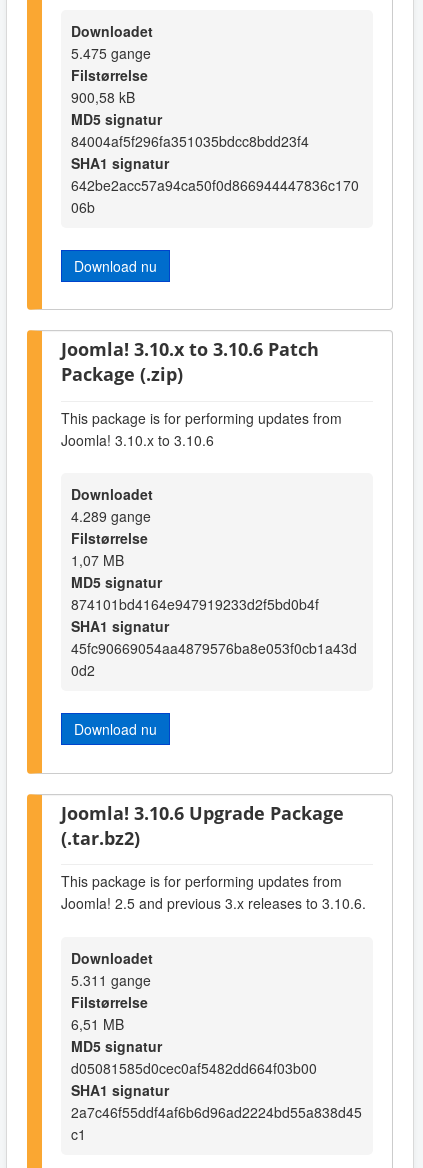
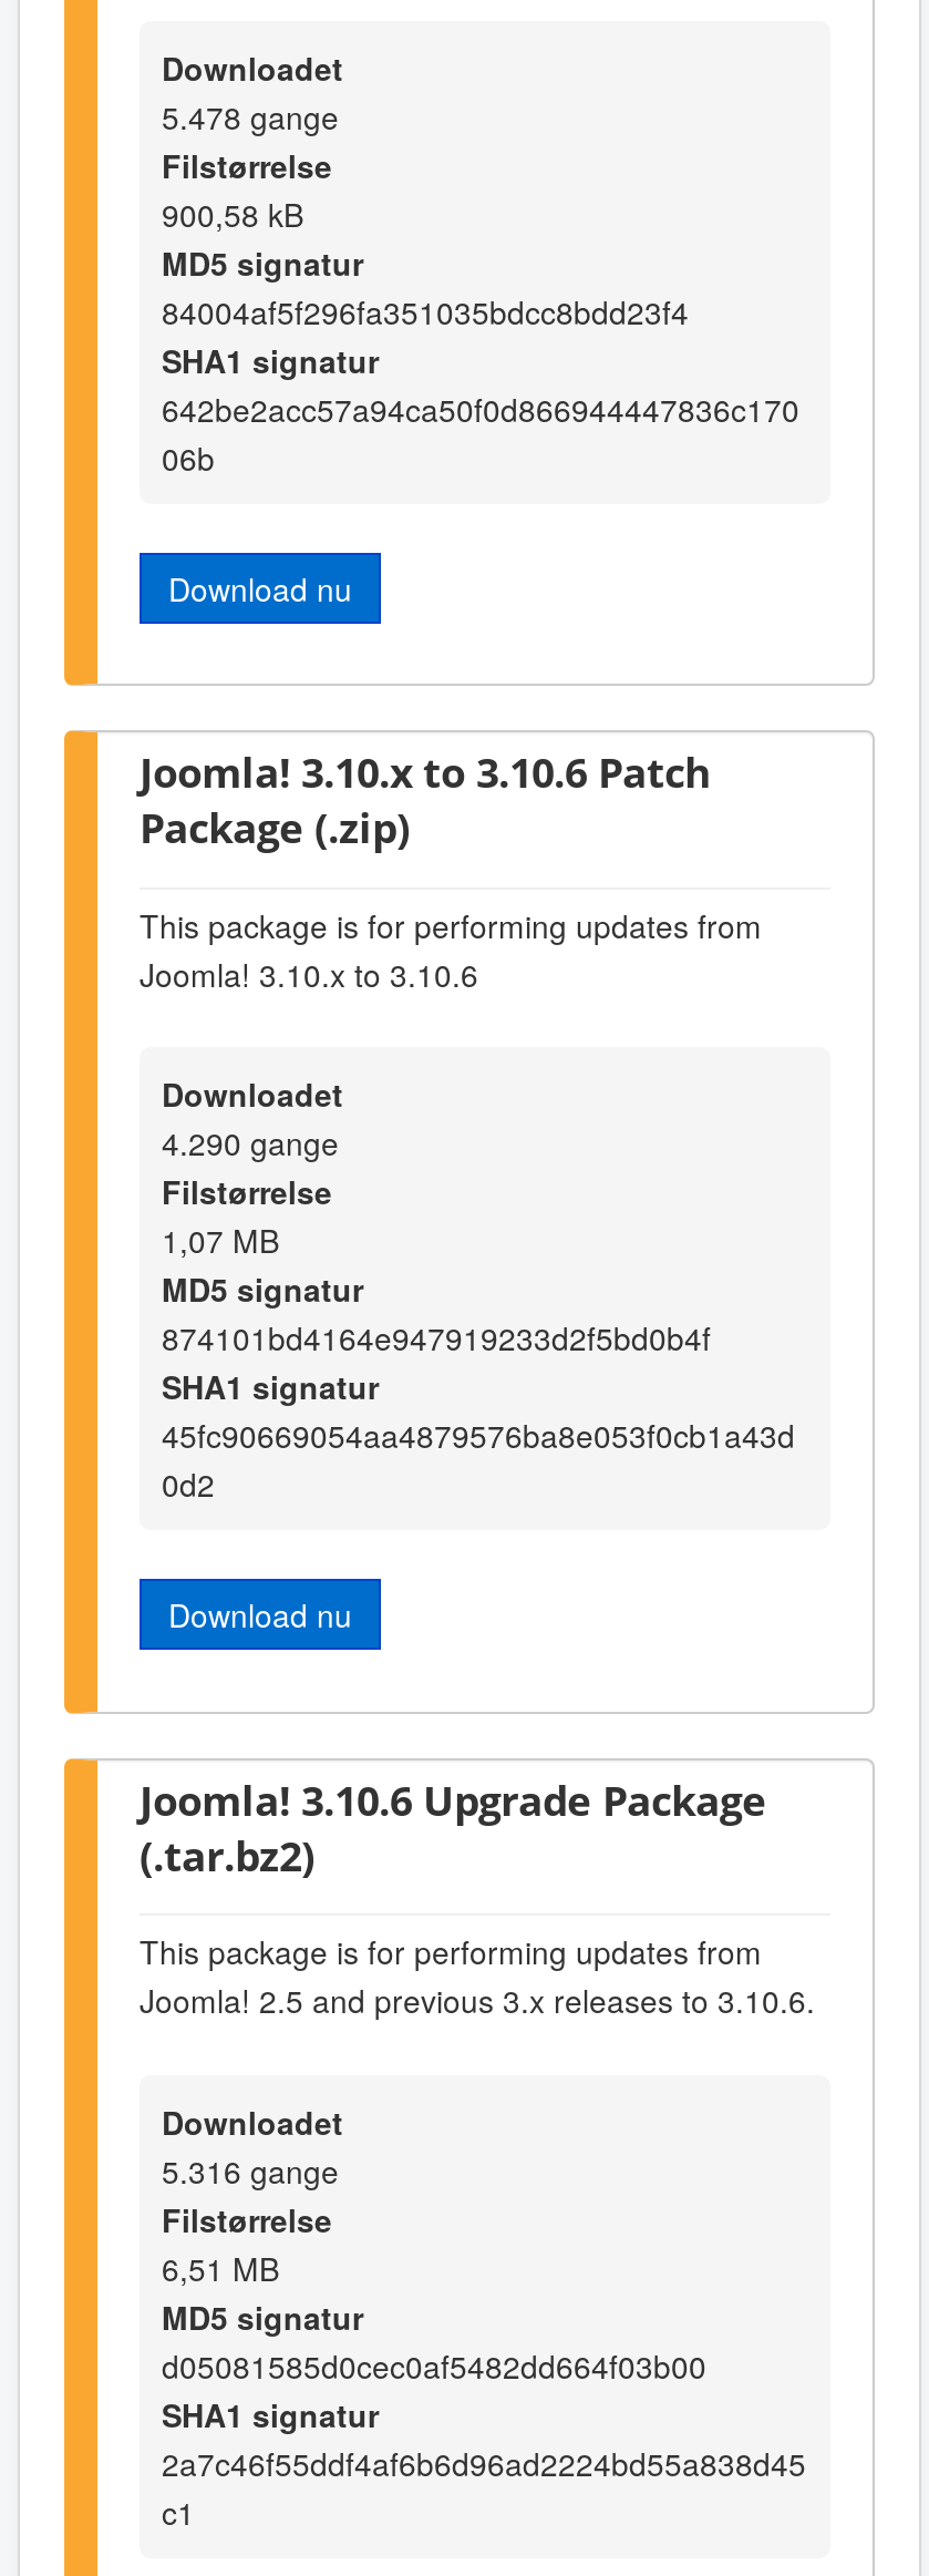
- 5.475 gange
+ 5.478 gange

- 4.289 gange
+ 4.290 gange

- 5.311 gange
+ 5.316 gange
